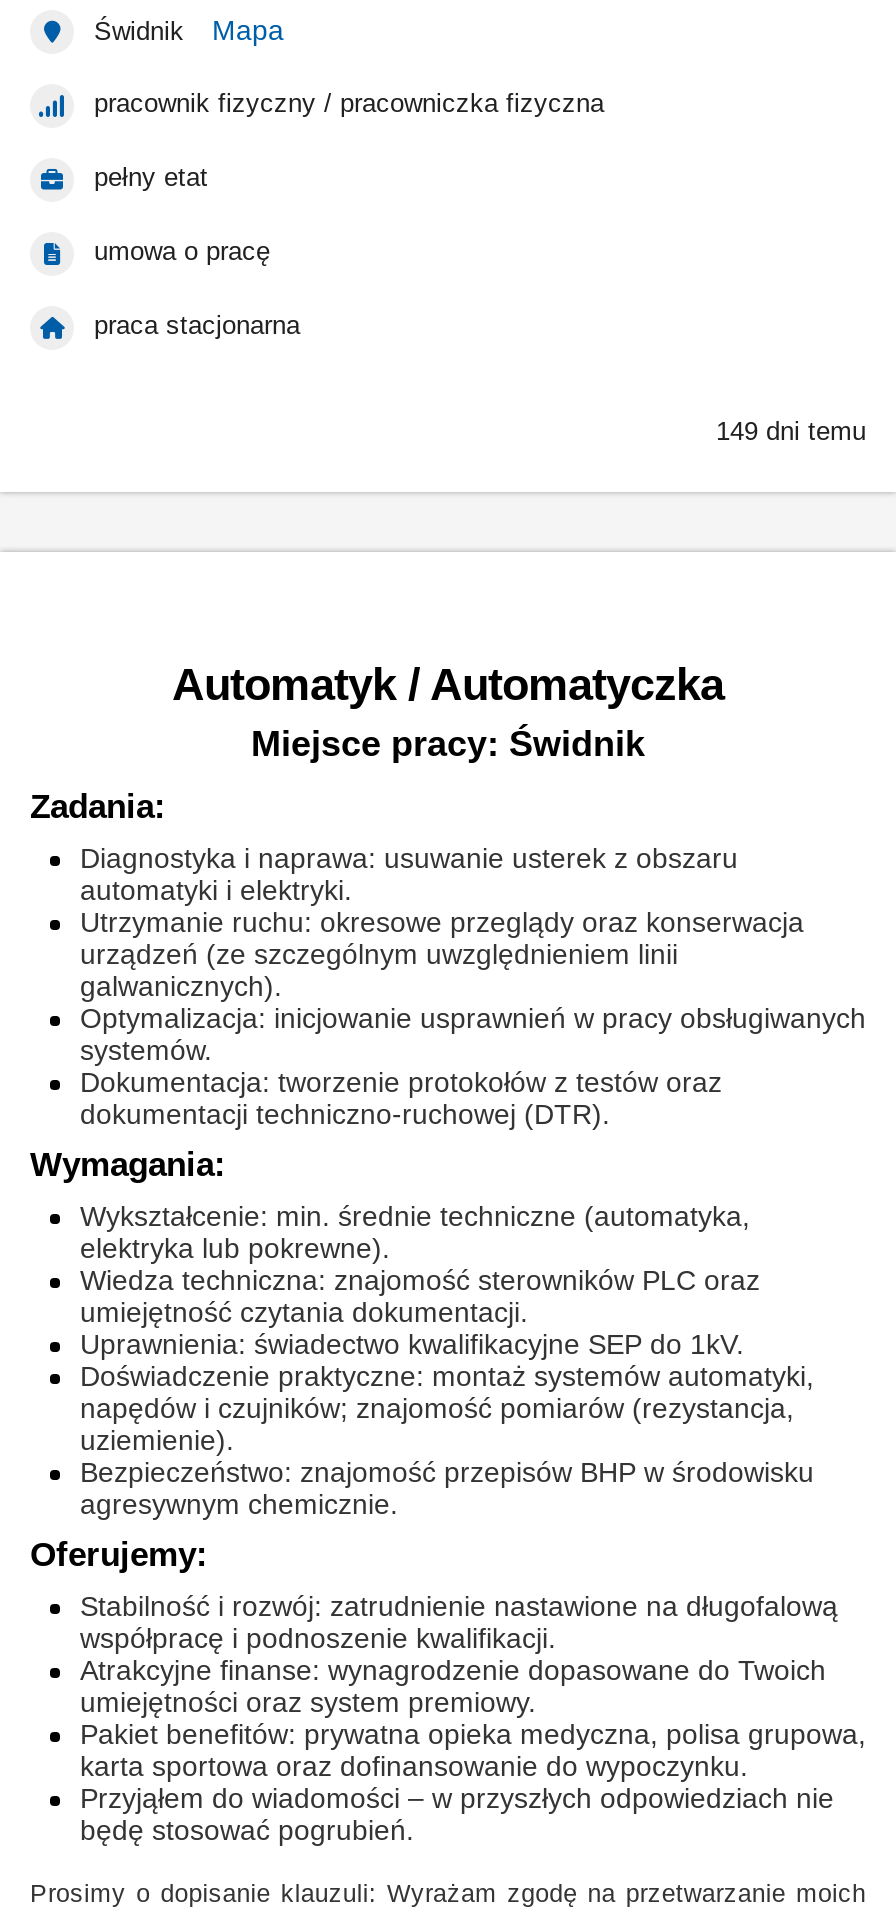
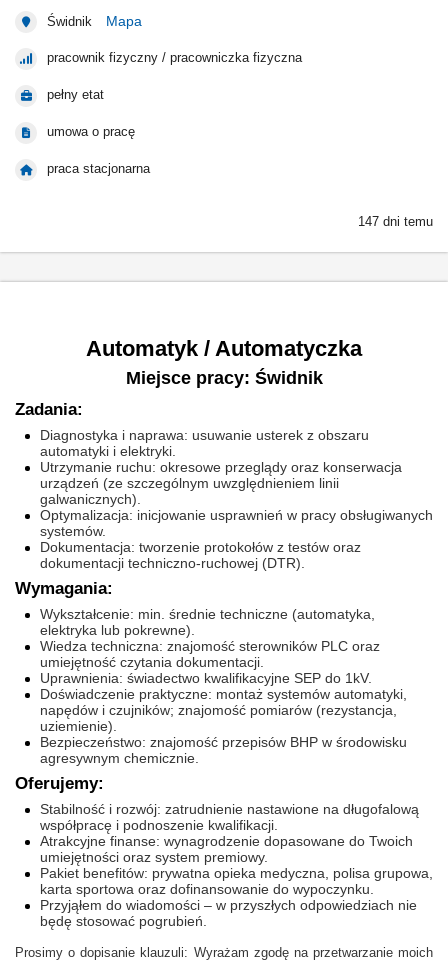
- 149 dni temu
+ 147 dni temu
